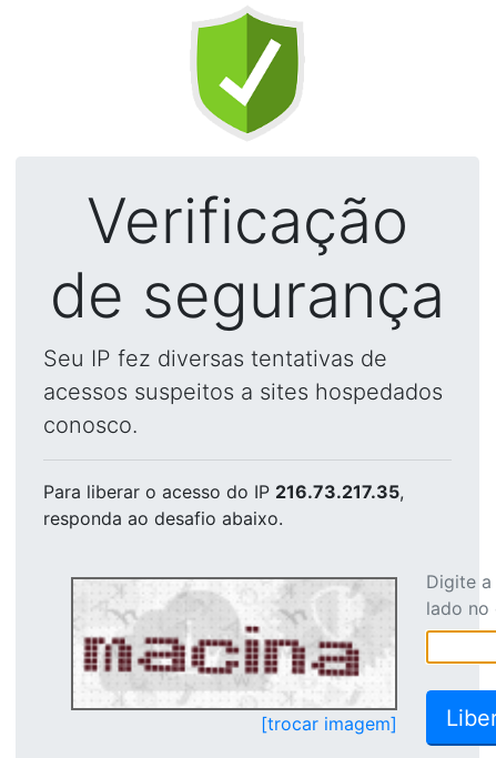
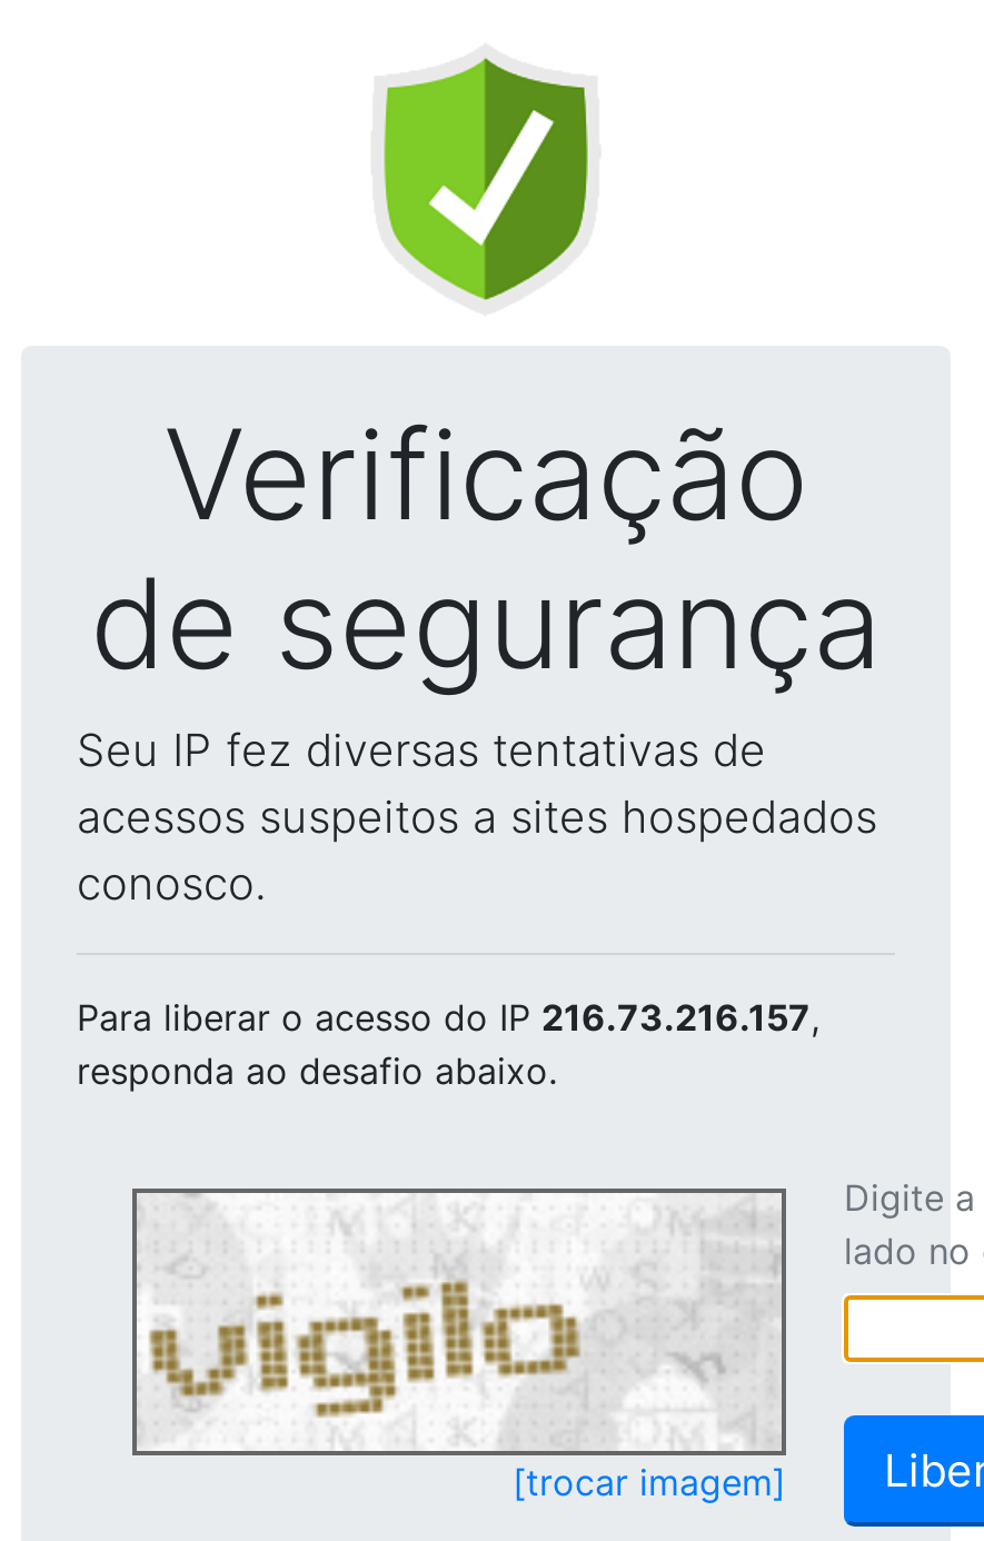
- Para liberar o acesso do IP 216.73.217.35,
+ Para liberar o acesso do IP 216.73.216.157,

- [image]
+ [image]
